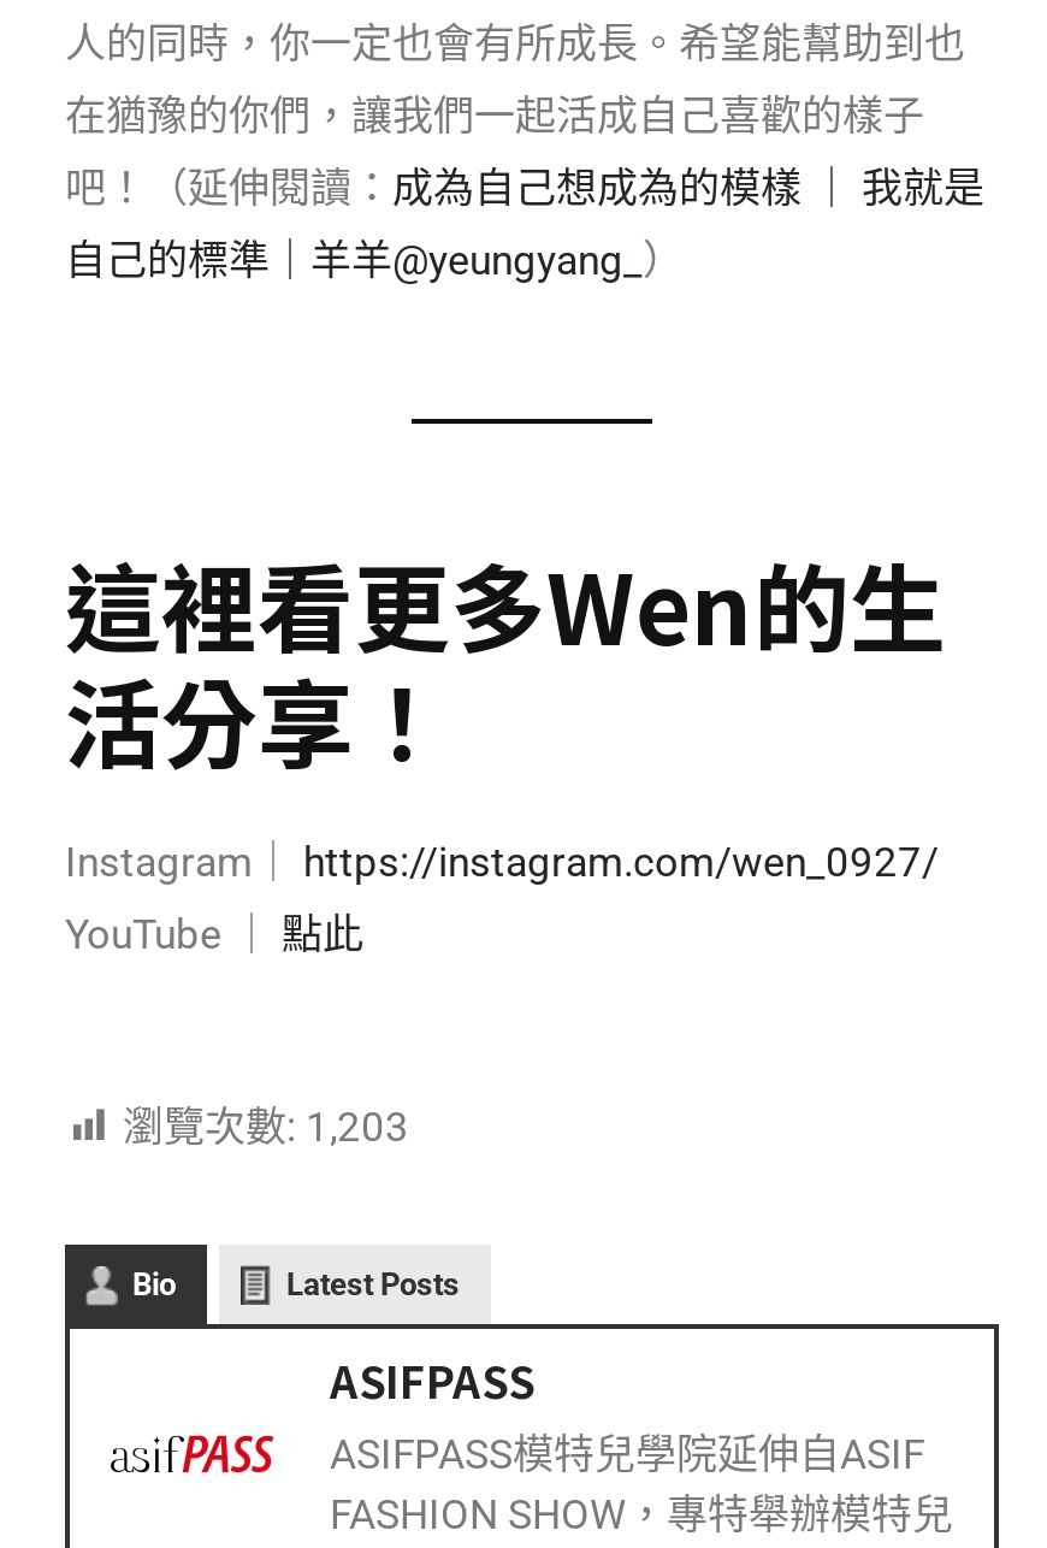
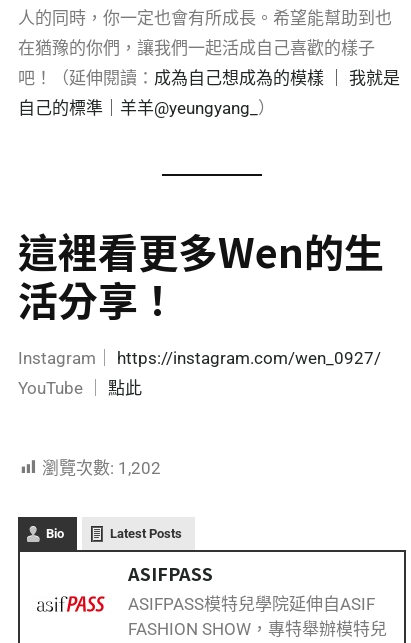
- 瀏覽次數: 1,203
+ 瀏覽次數: 1,202
